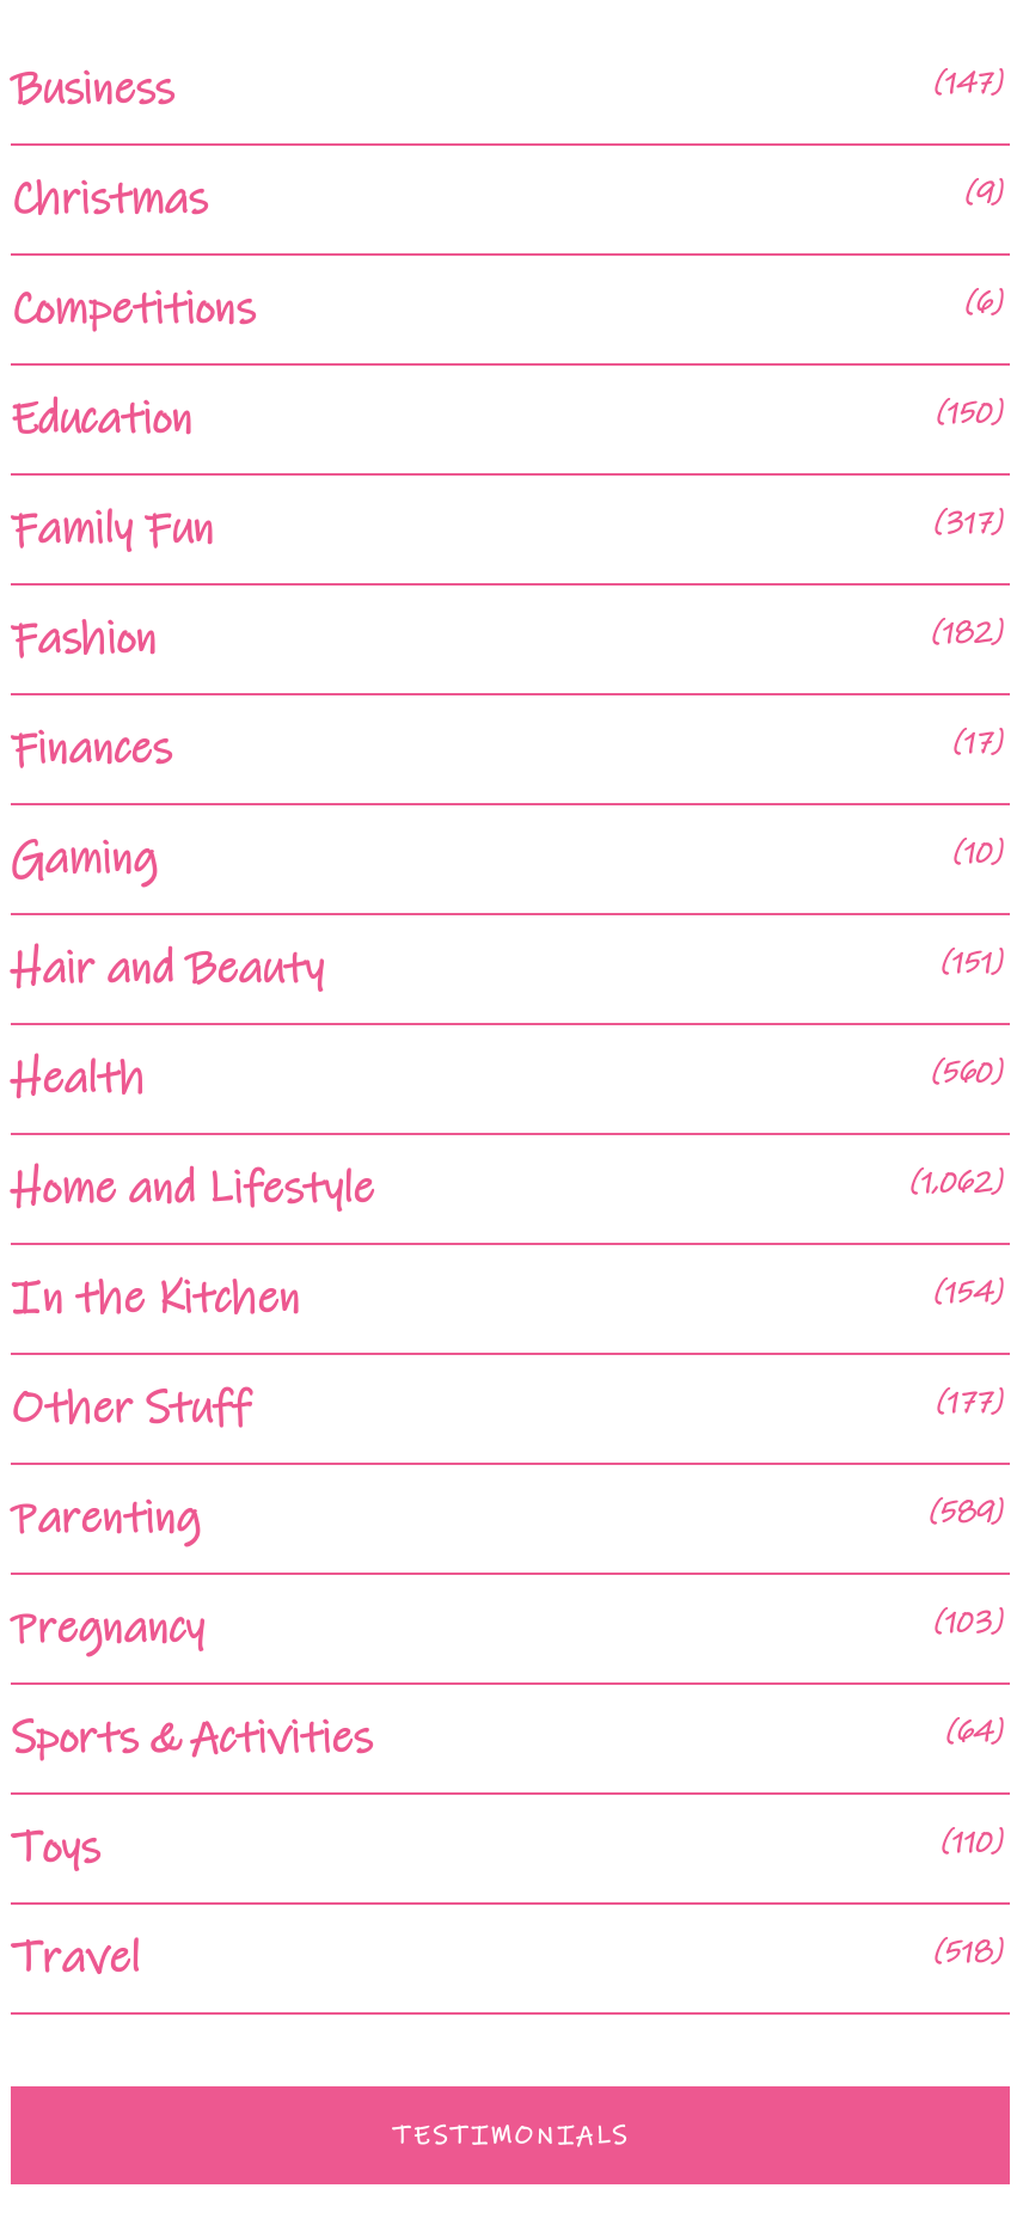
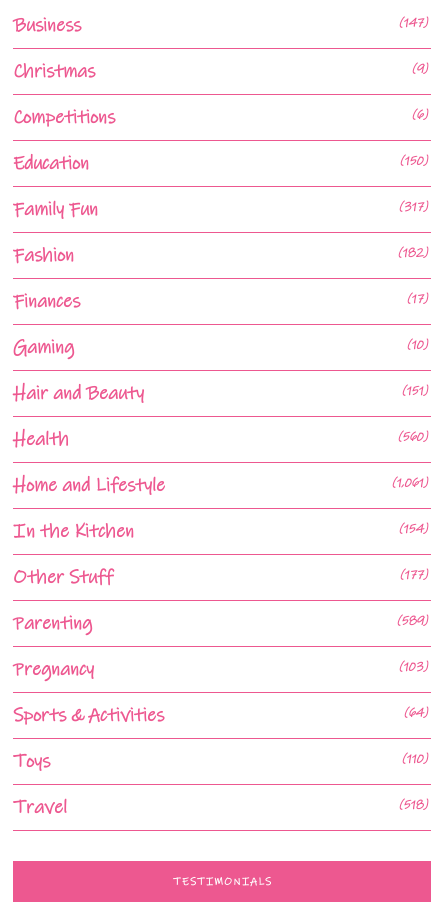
- (1,062)
+ (1,061)
